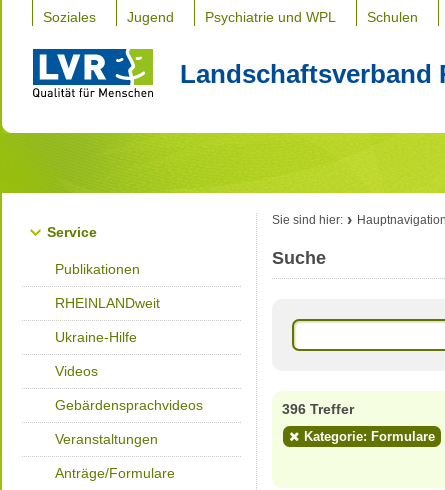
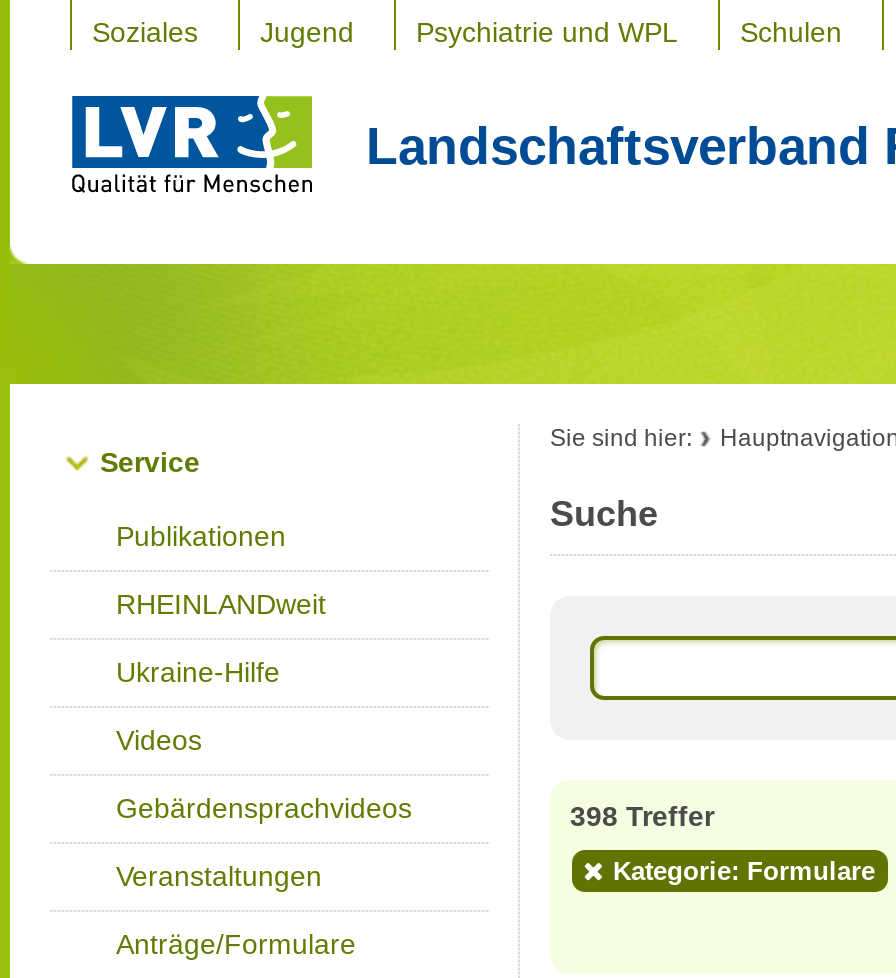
- 396 Treffer
+ 398 Treffer
